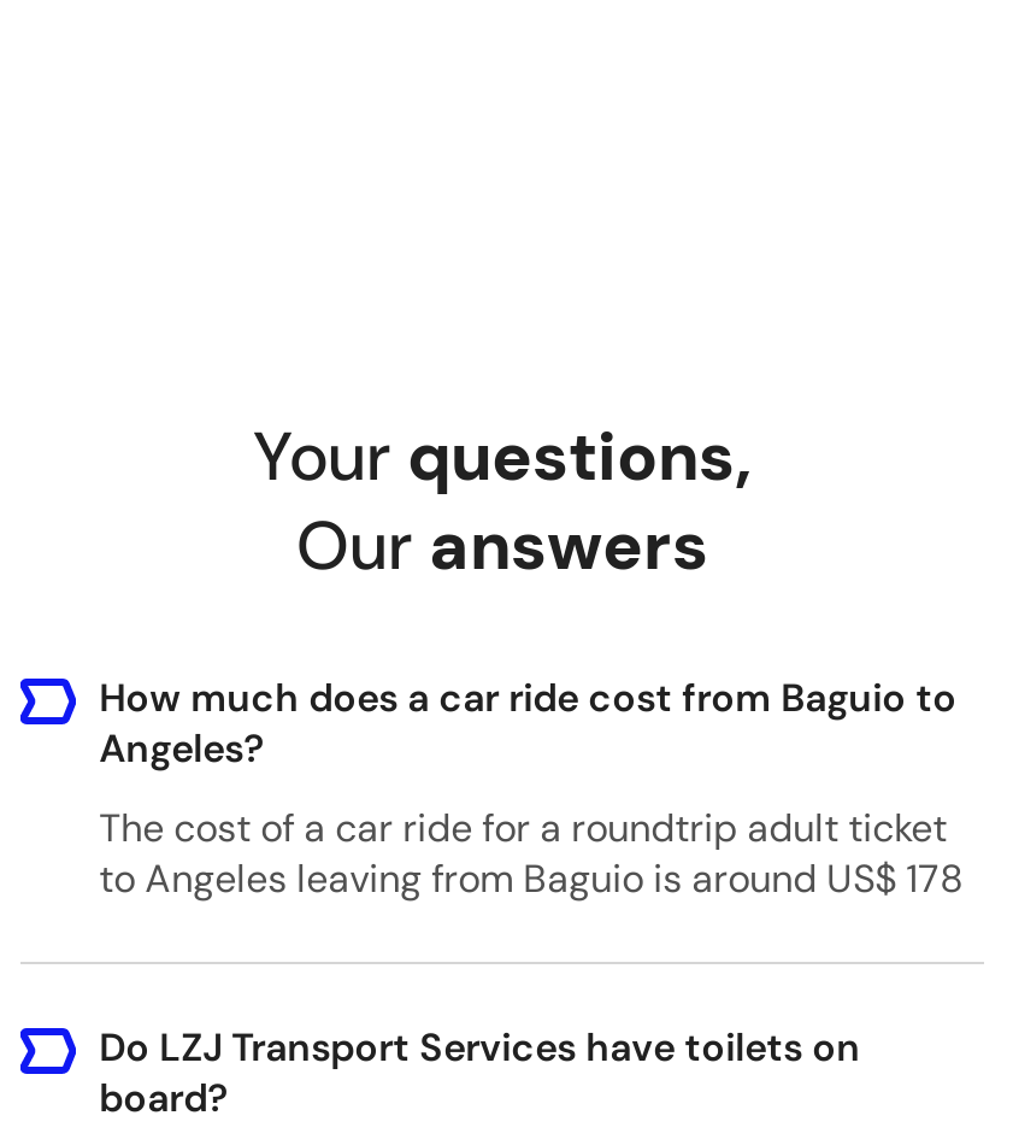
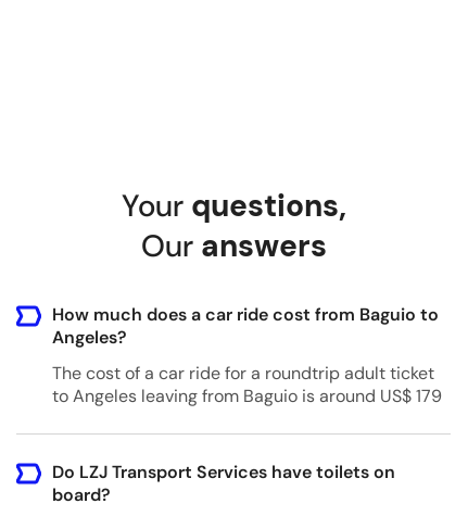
- to Angeles leaving from Baguio is around US$ 178
+ to Angeles leaving from Baguio is around US$ 179
